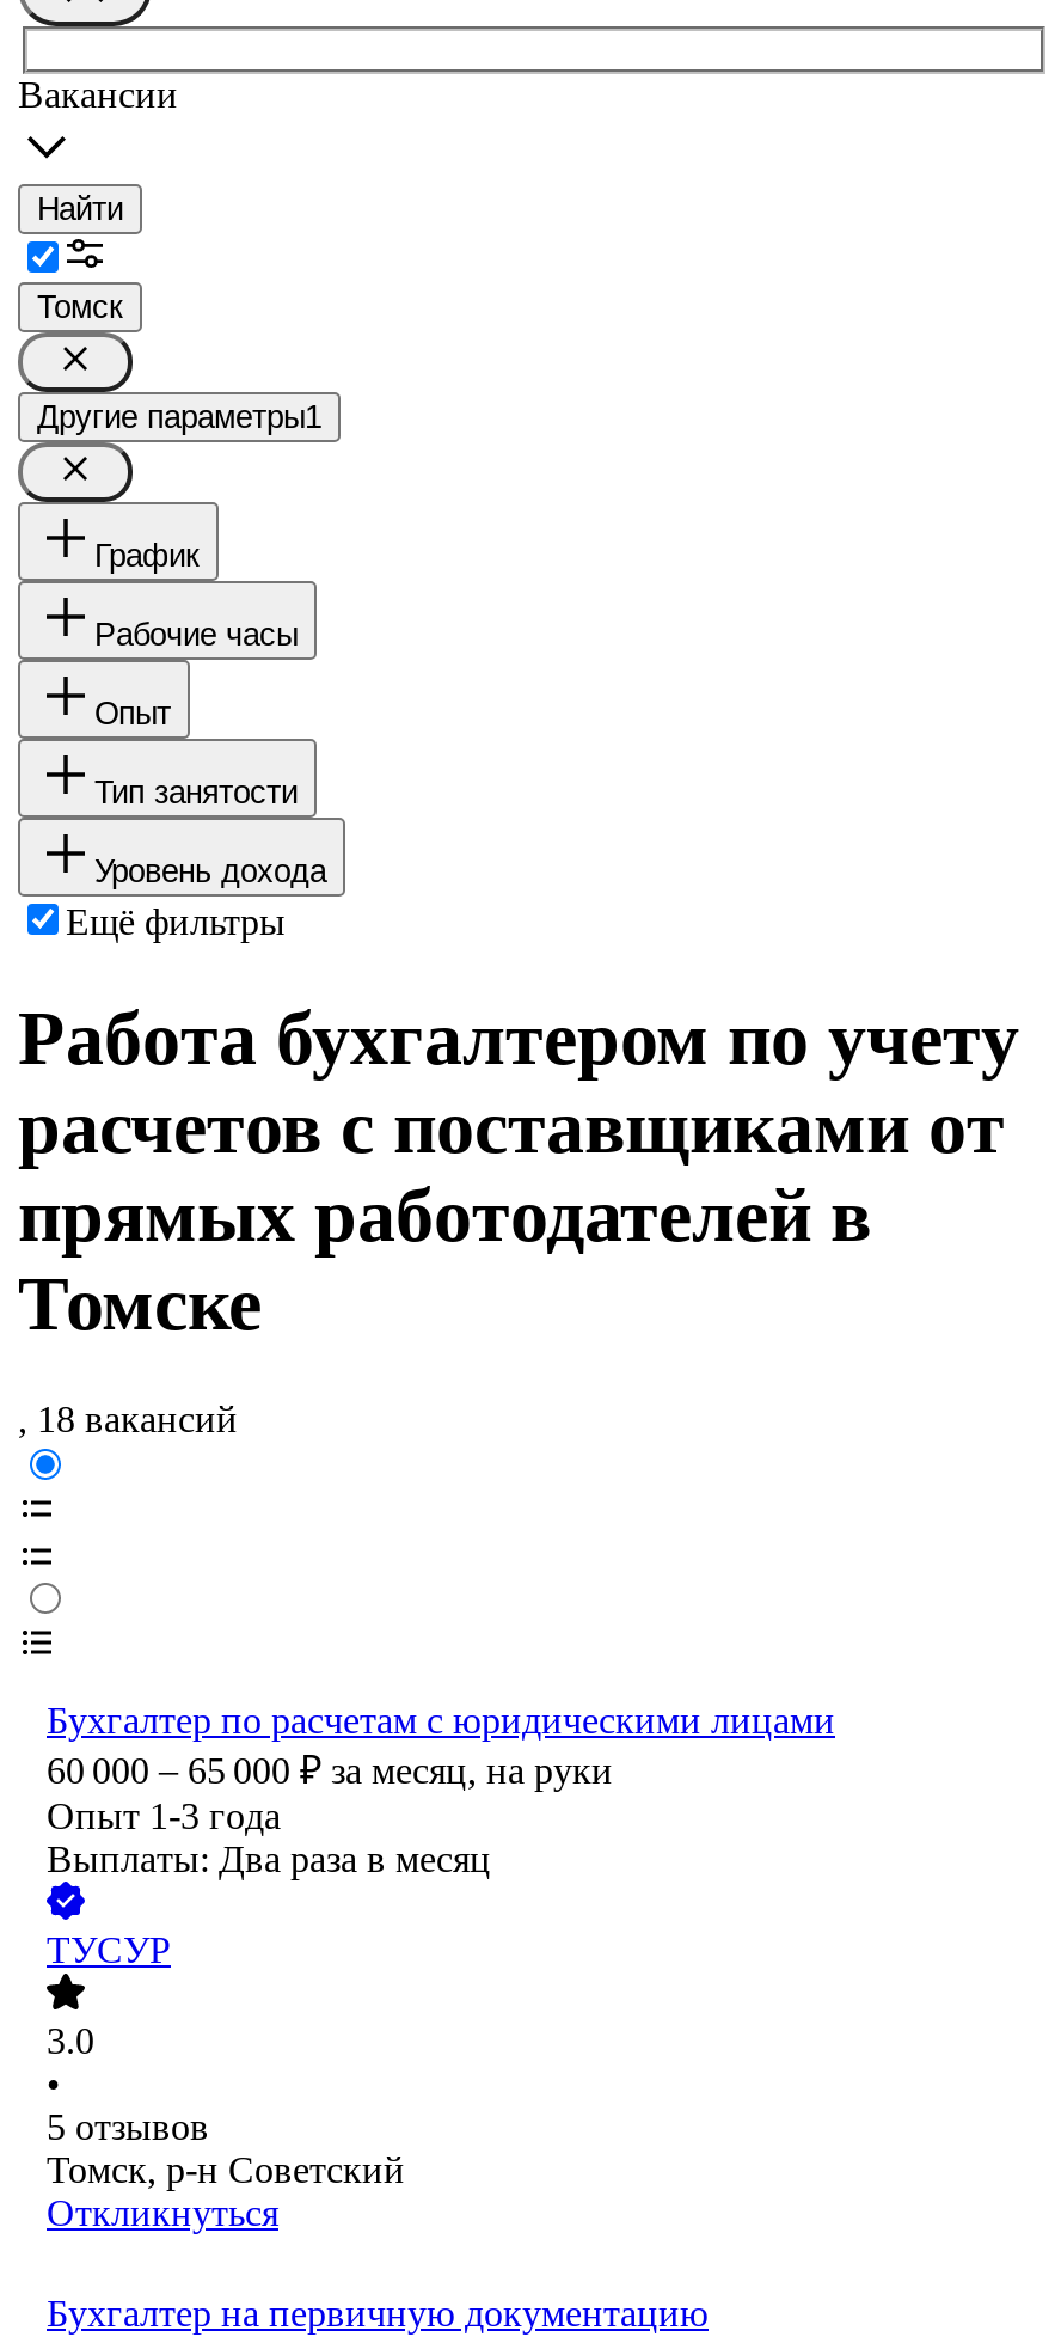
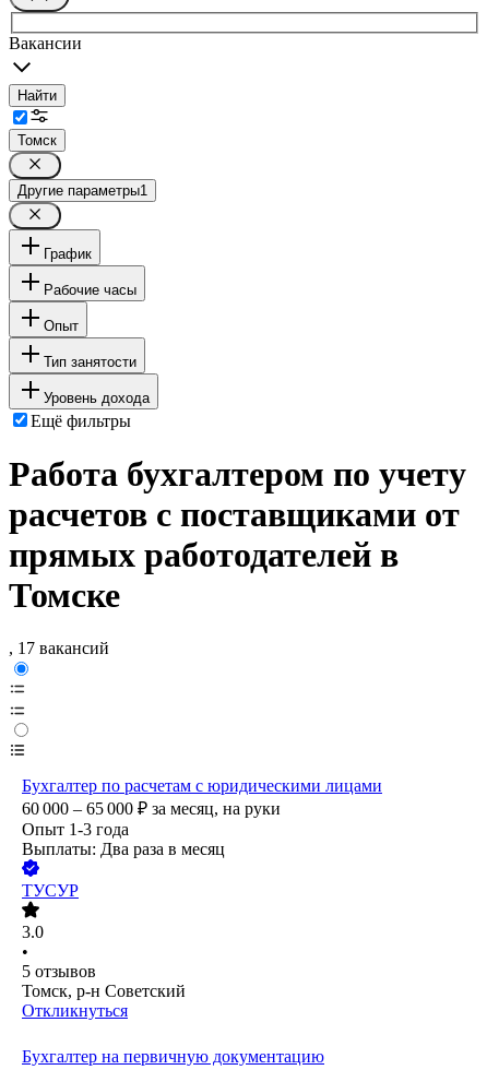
- , 18 вакансий
+ , 17 вакансий
